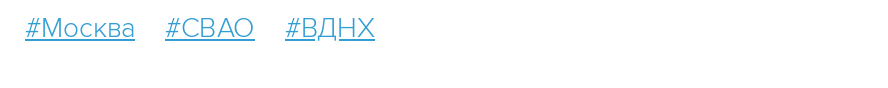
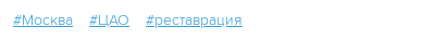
- #СВАО
- #ВДНХ
+ #ЦАО
+ #реставрация
